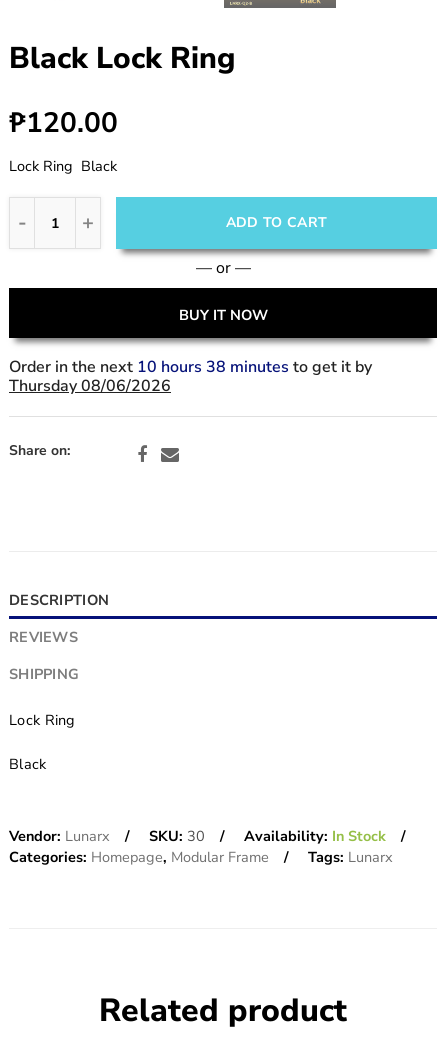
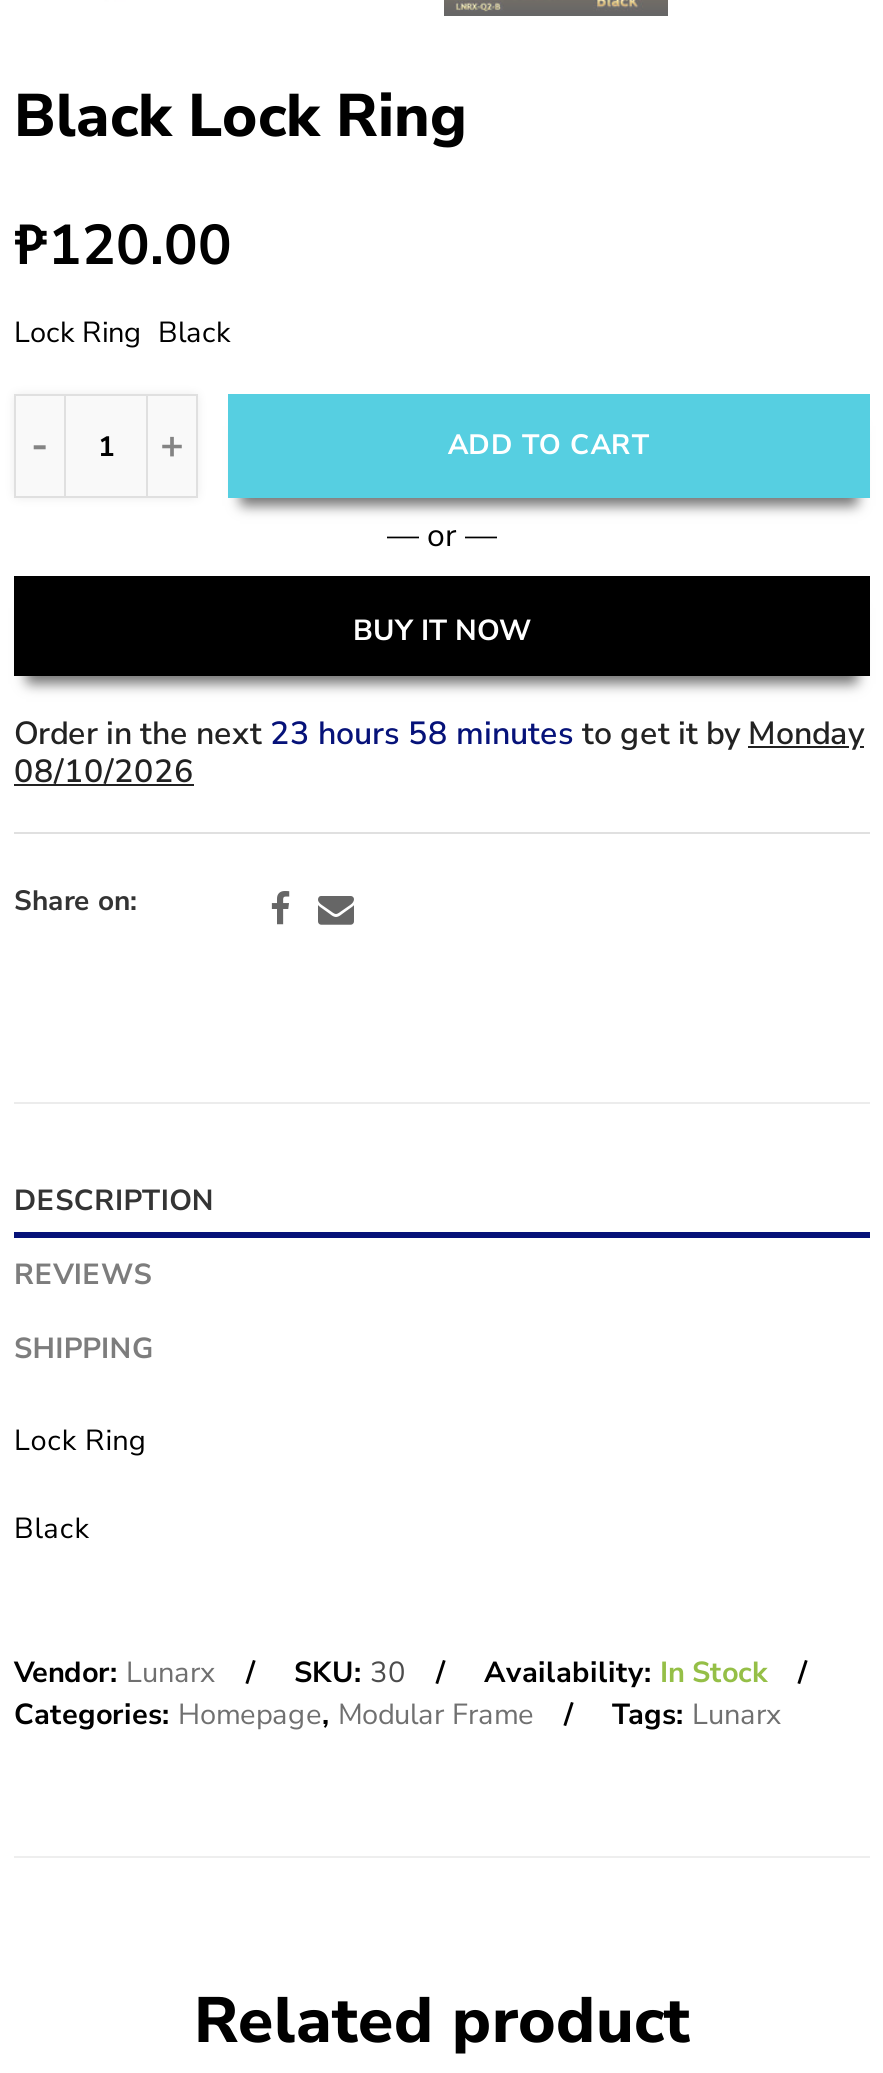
- Order in the next 10 hours 38 minutes to get it by
- Thursday 08/06/2026
+ Order in the next 23 hours 58 minutes to get it by Monday
+ 08/10/2026
